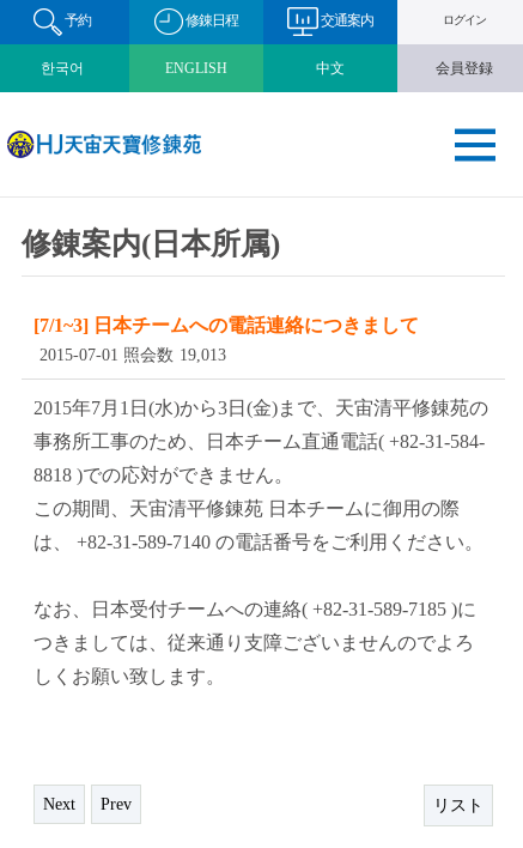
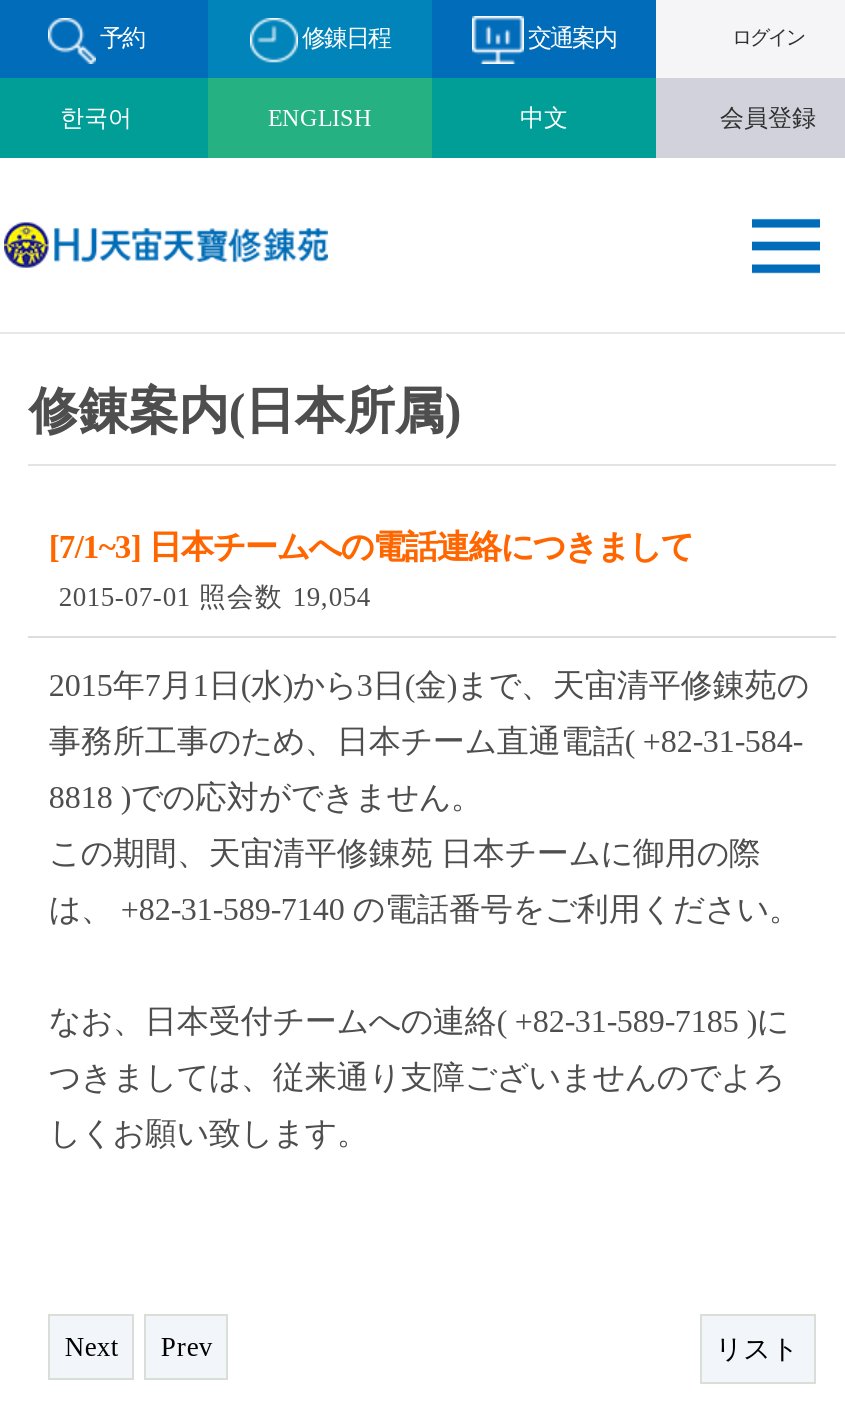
- 2015-07-01 照会数 19,013
+ 2015-07-01 照会数 19,054
